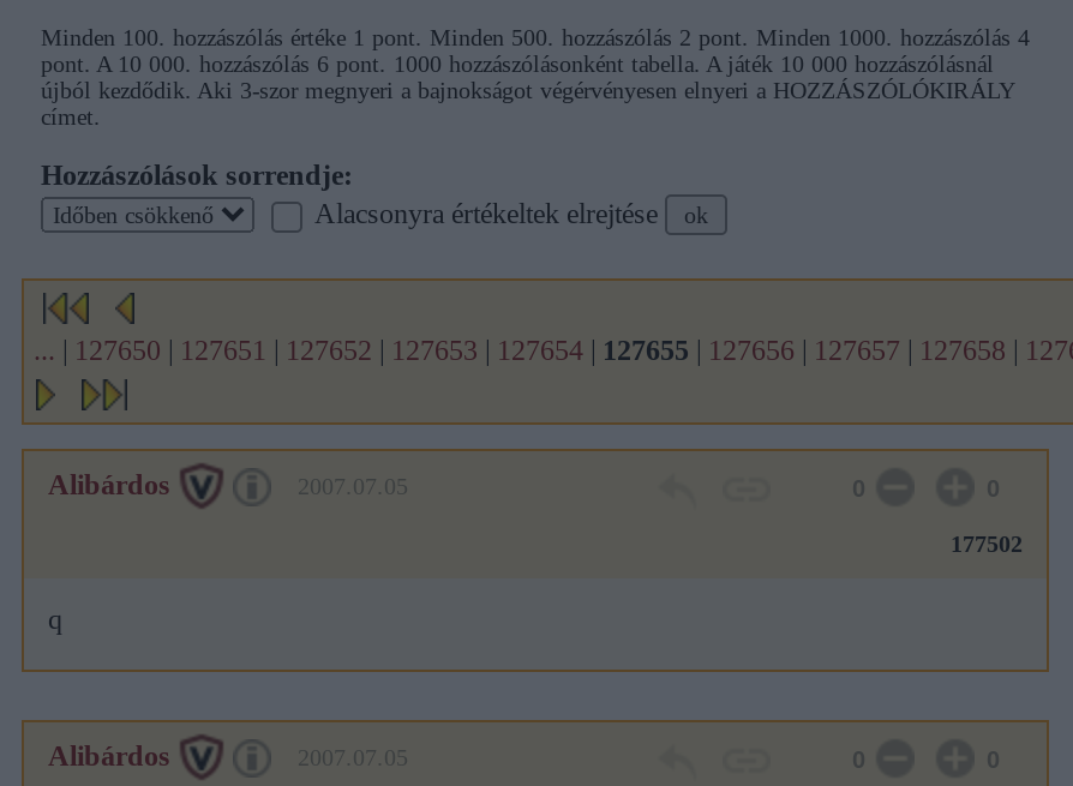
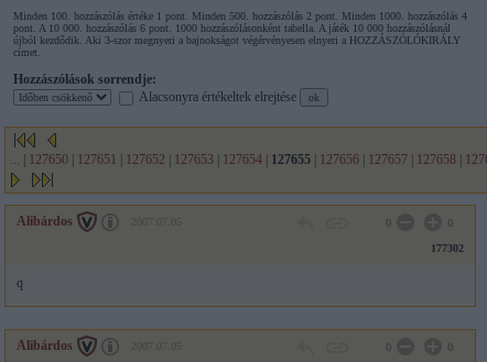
- 177502
+ 177302
